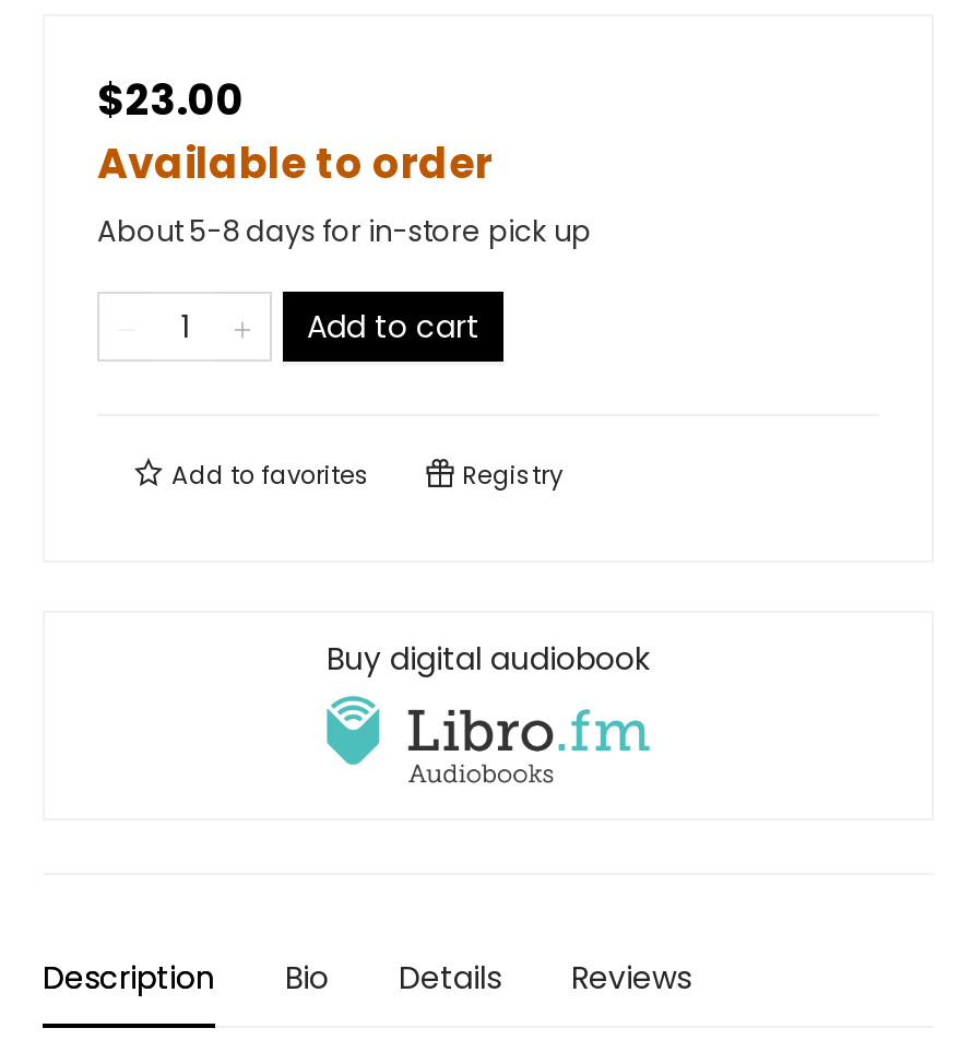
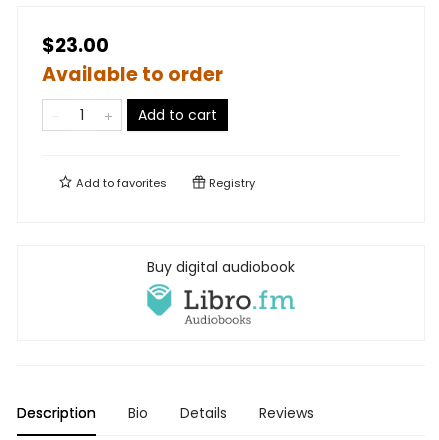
- About 5-8 days for in-store pick up
